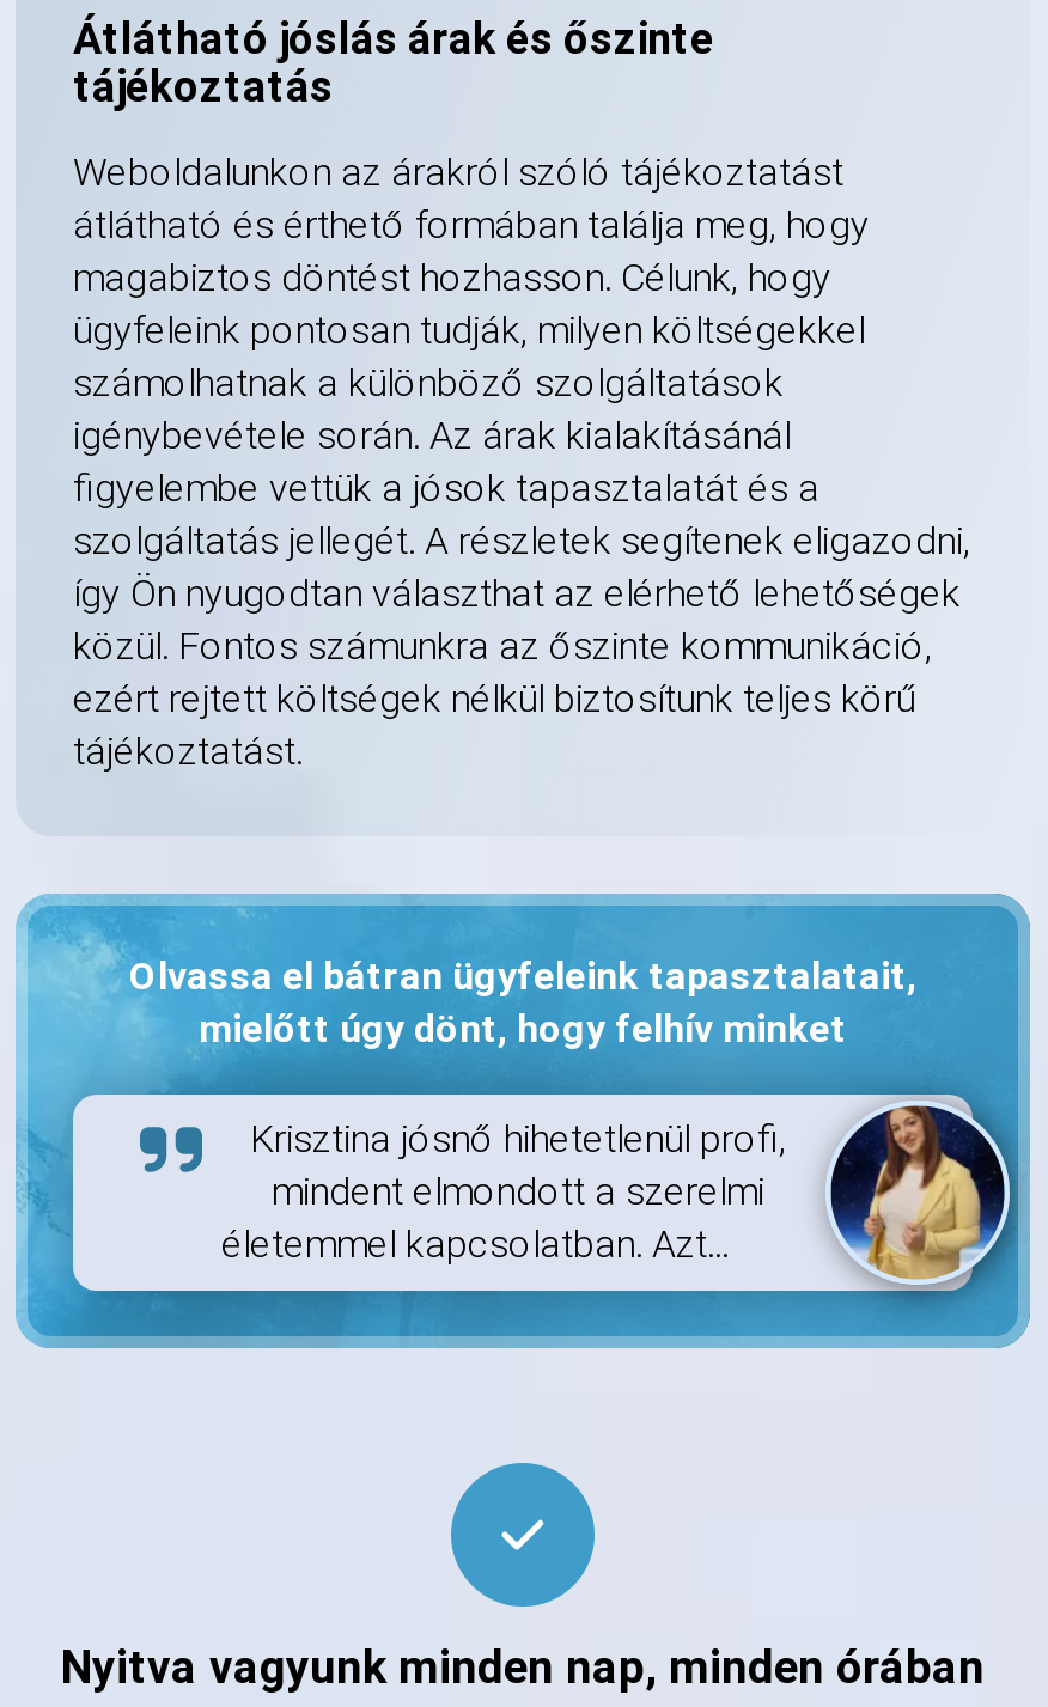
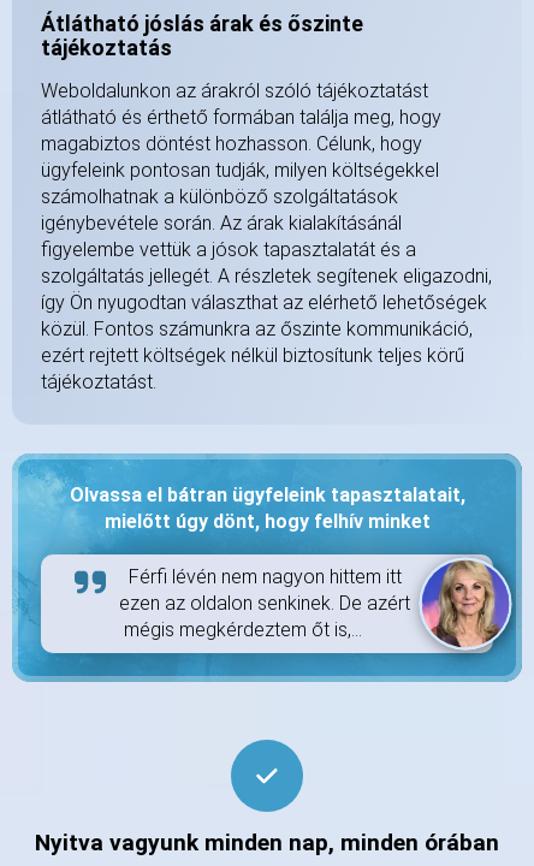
- [image]
- Krisztina jósnő hihetetlenül profi,
- mindent elmondott a szerelmi
- életemmel kapcsolatban. Azt...
+ [image]
+ Férfi lévén nem nagyon hittem itt
+ ezen az oldalon senkinek. De azért
+ mégis megkérdeztem őt is,...
